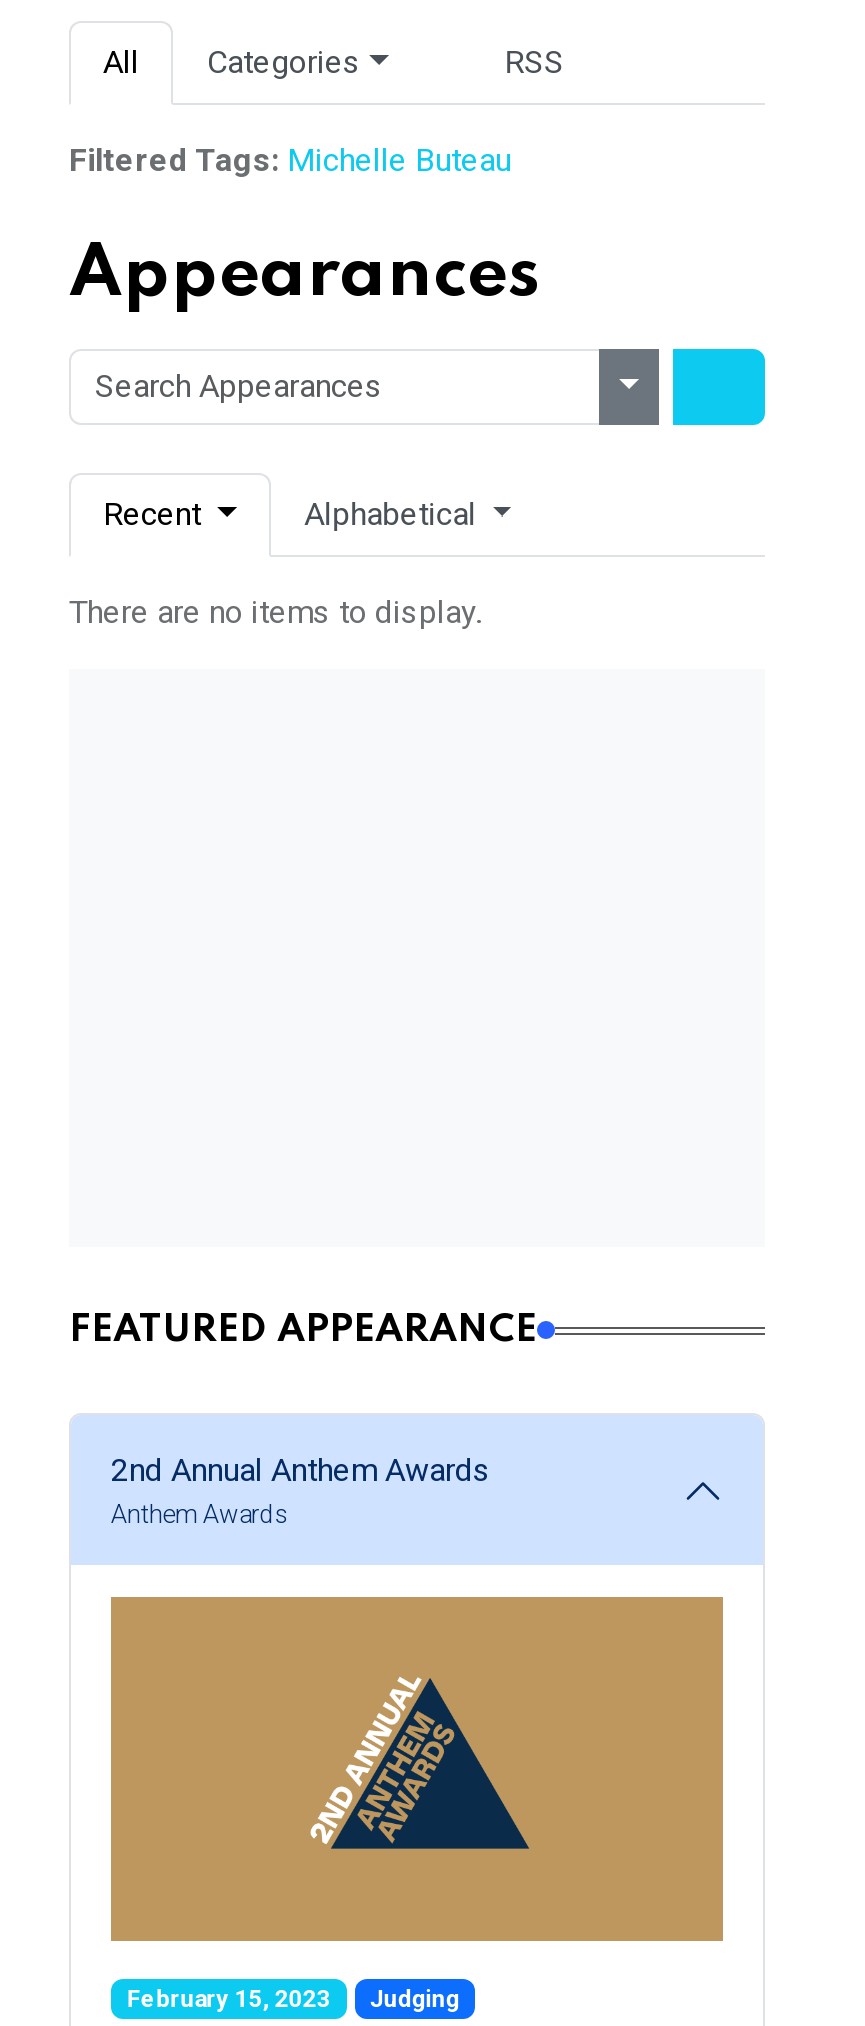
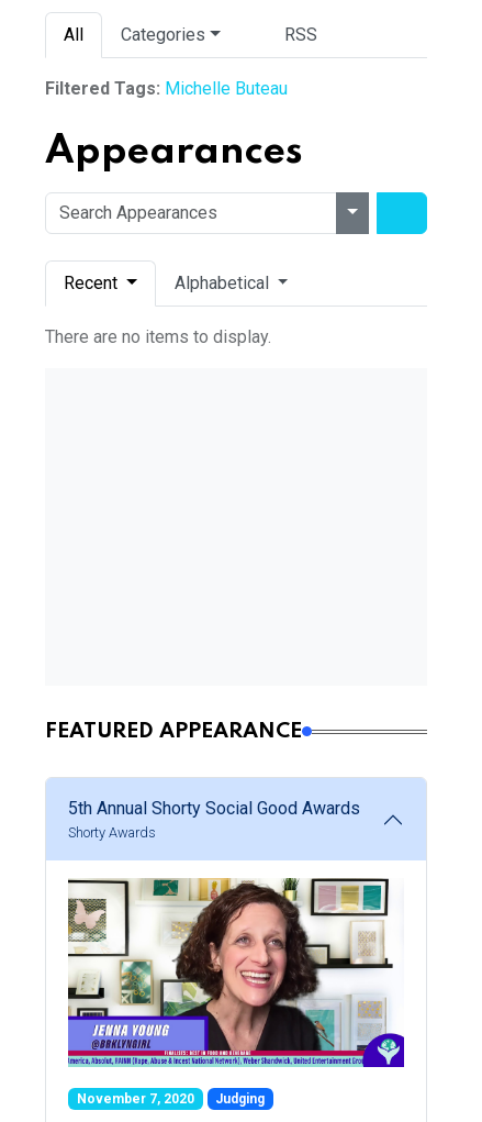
- 2nd Annual Anthem Awards
- Anthem Awards
+ 5th Annual Shorty Social Good Awards
+ Shorty Awards

- [image]
- February 15, 2023 Judging
+ [image]
+ November 7, 2020 Judging
